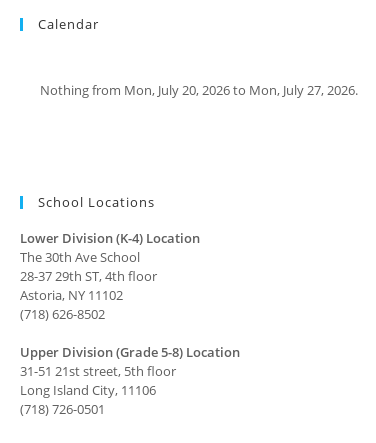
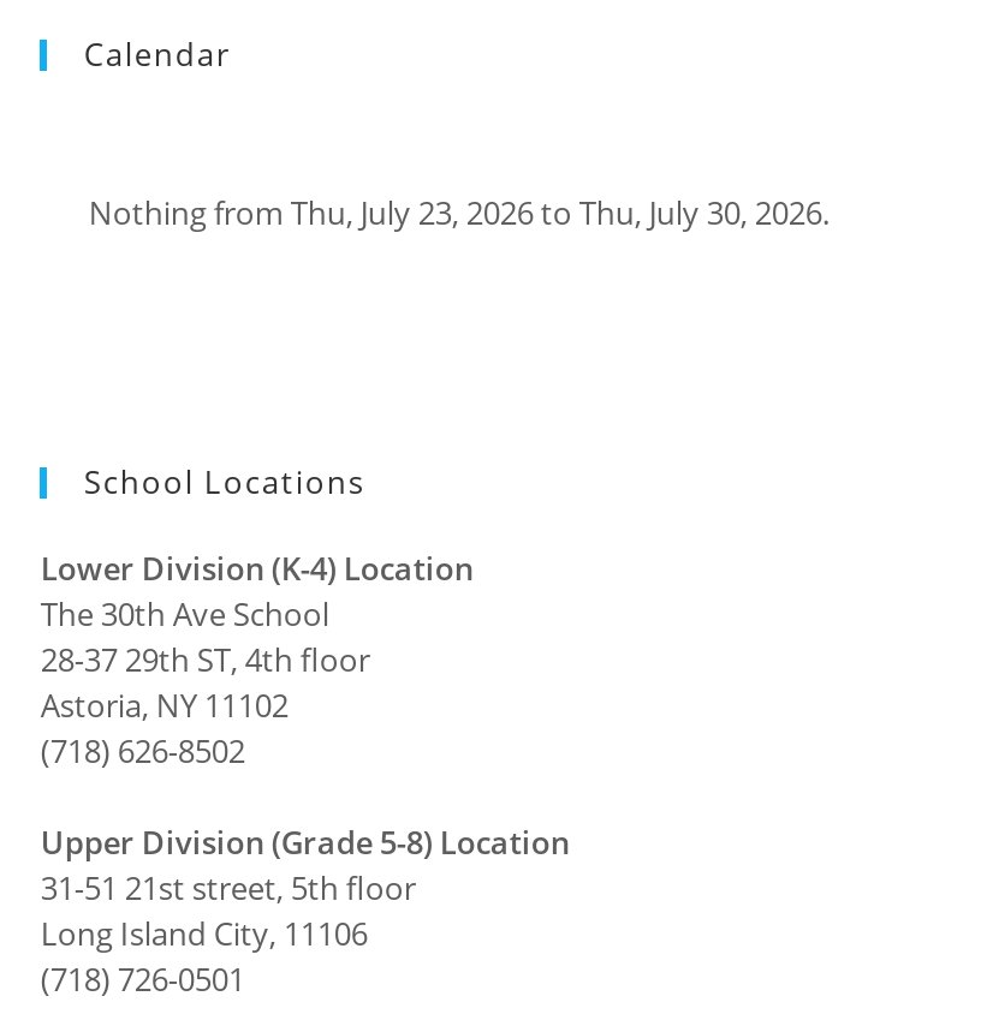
- Nothing from Mon, July 20, 2026 to Mon, July 27, 2026.
+ Nothing from Thu, July 23, 2026 to Thu, July 30, 2026.
